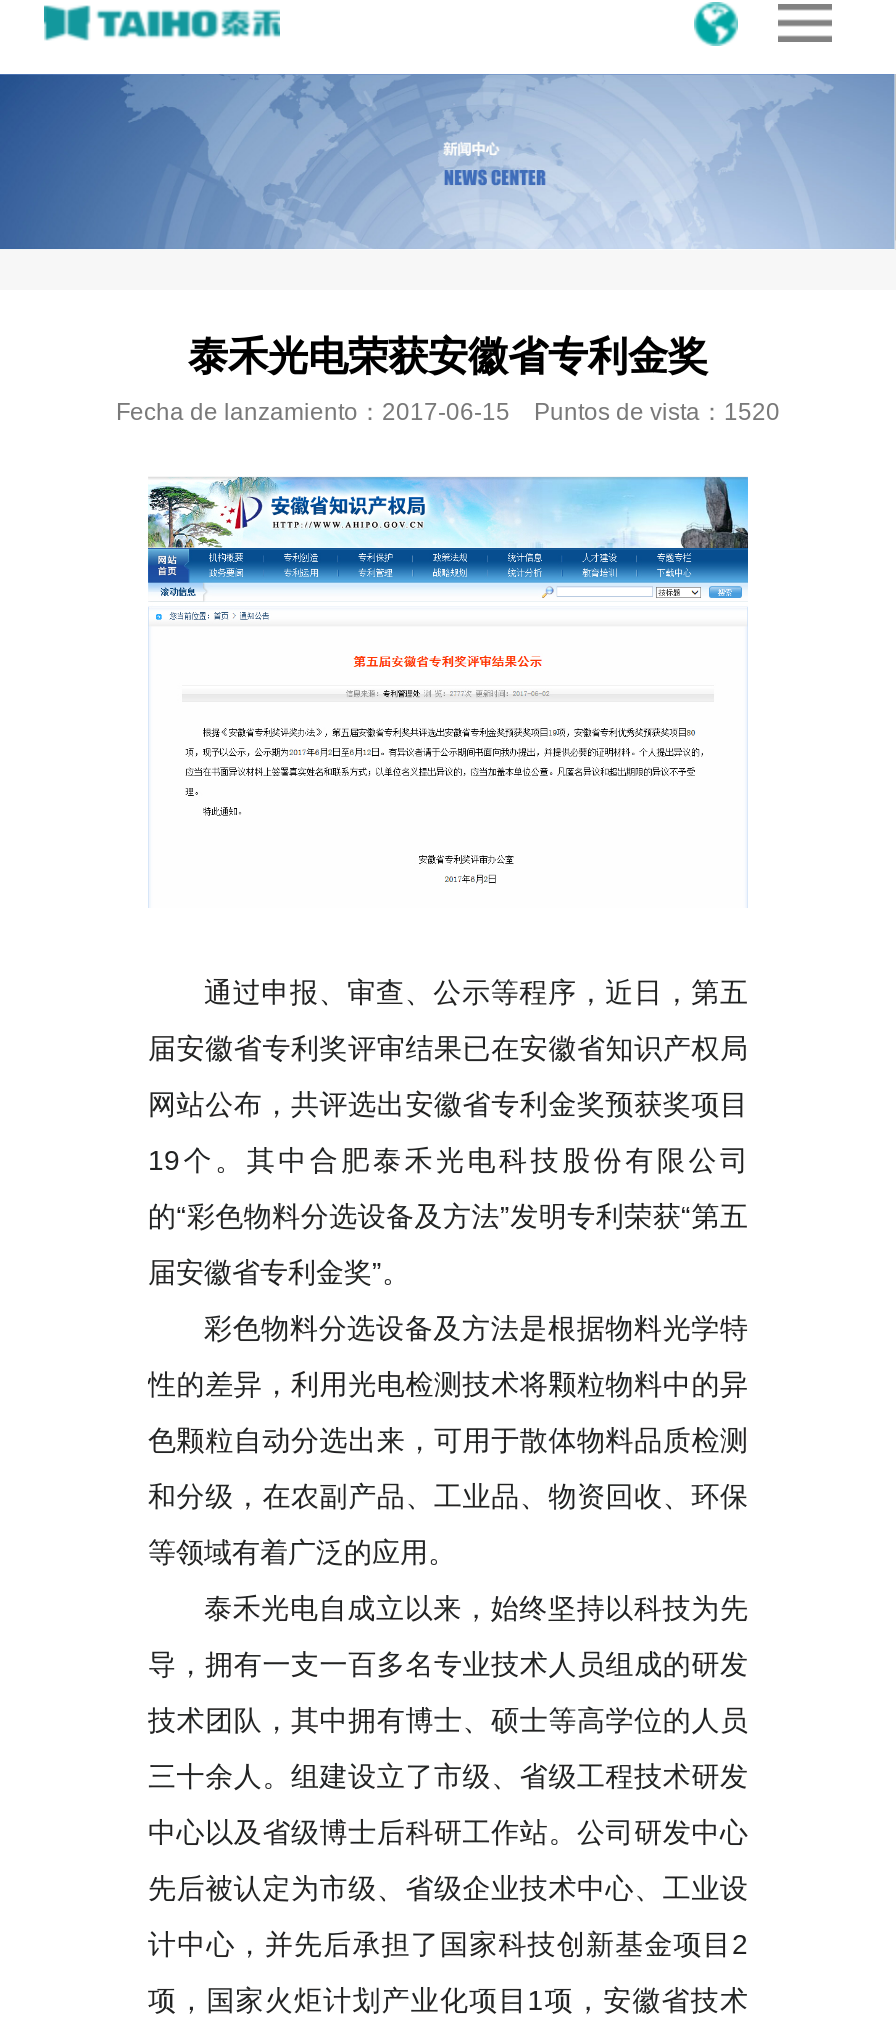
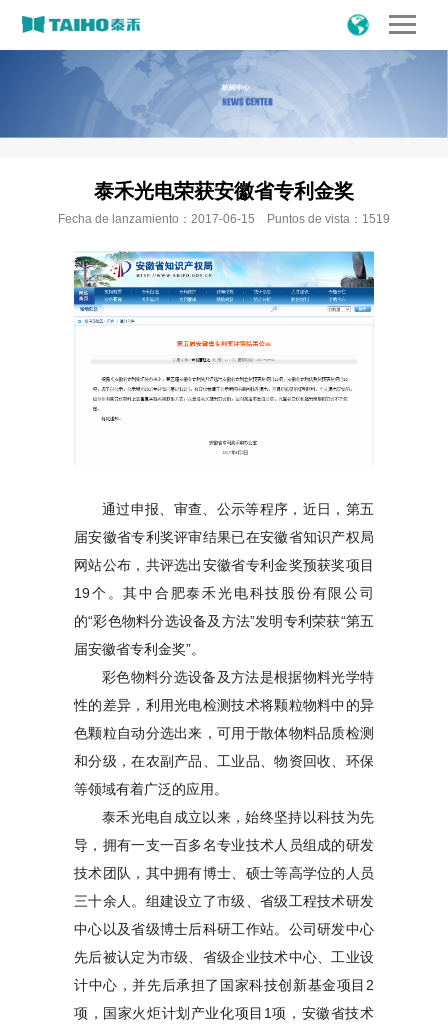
- Fecha de lanzamiento：2017-06-15 Puntos de vista：1520
+ Fecha de lanzamiento：2017-06-15 Puntos de vista：1519
